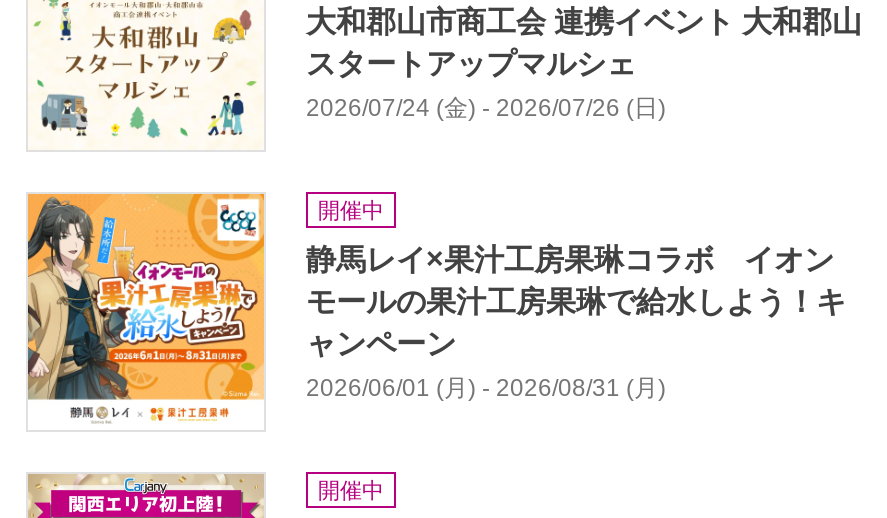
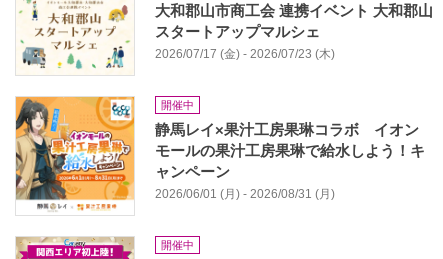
- 2026/07/24 (金) - 2026/07/26 (日)
+ 2026/07/17 (金) - 2026/07/23 (木)
